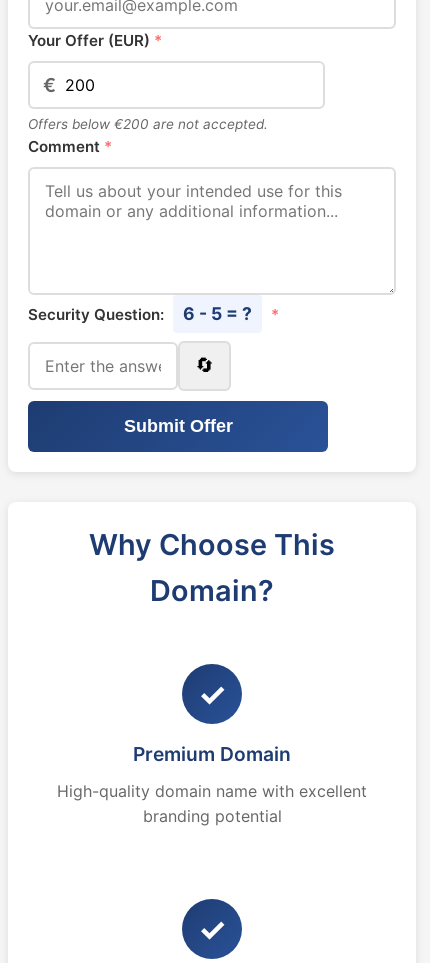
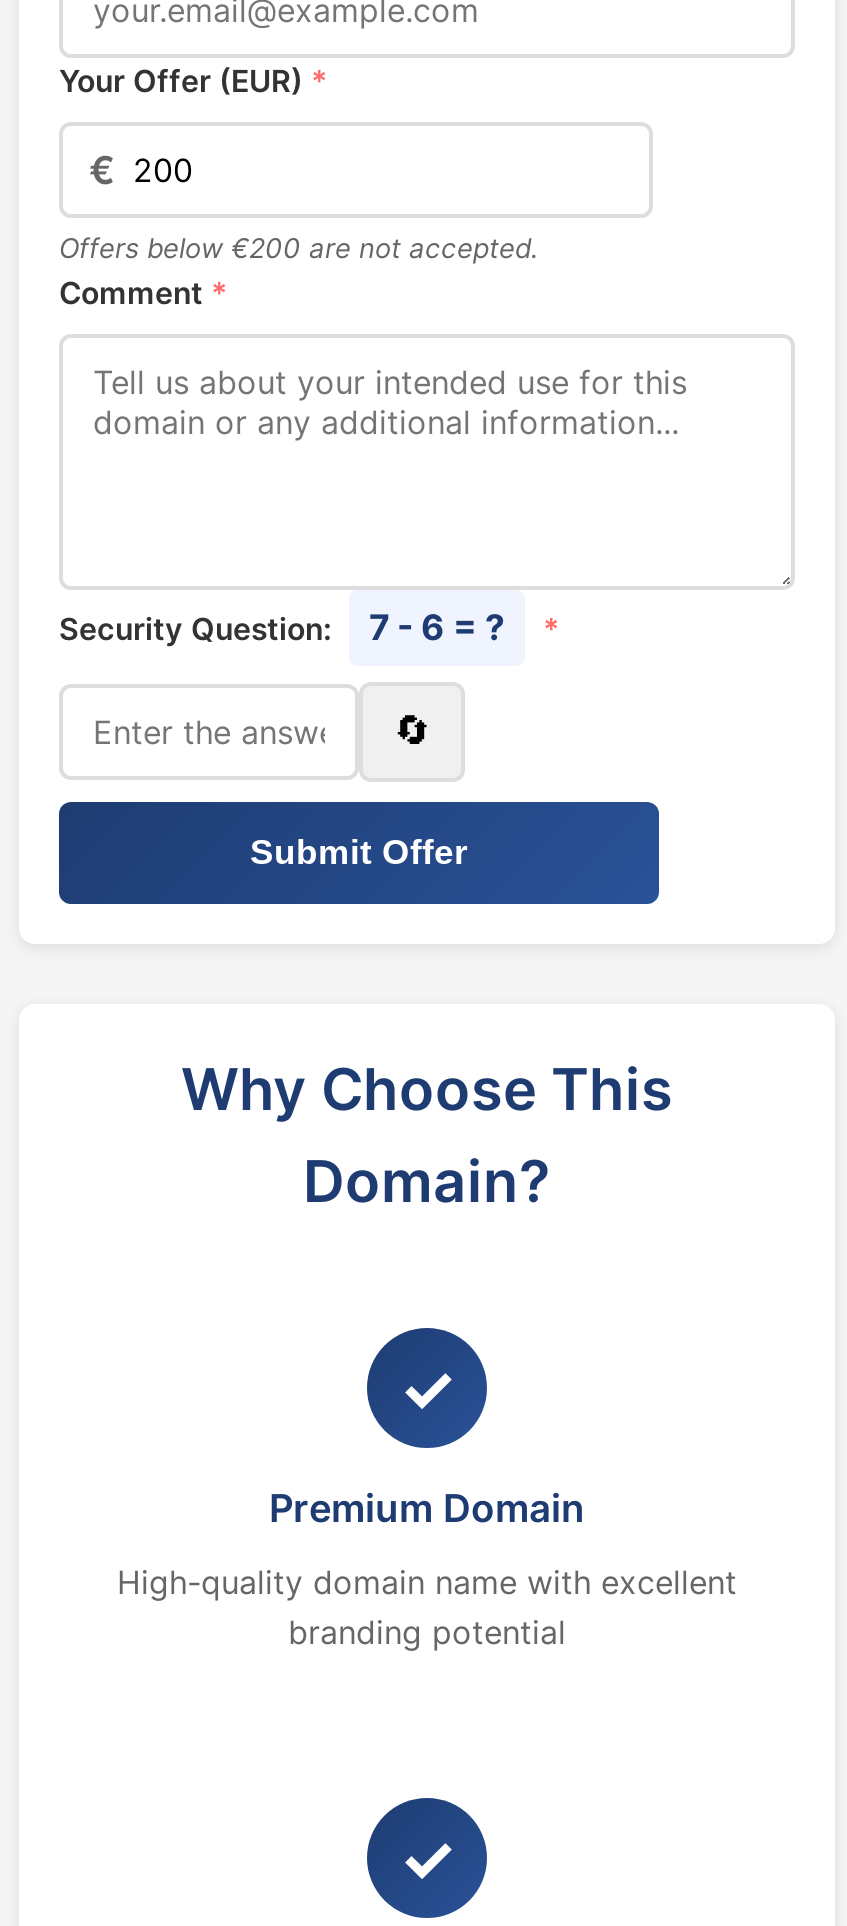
- 6 - 5 = ?
+ 7 - 6 = ?
